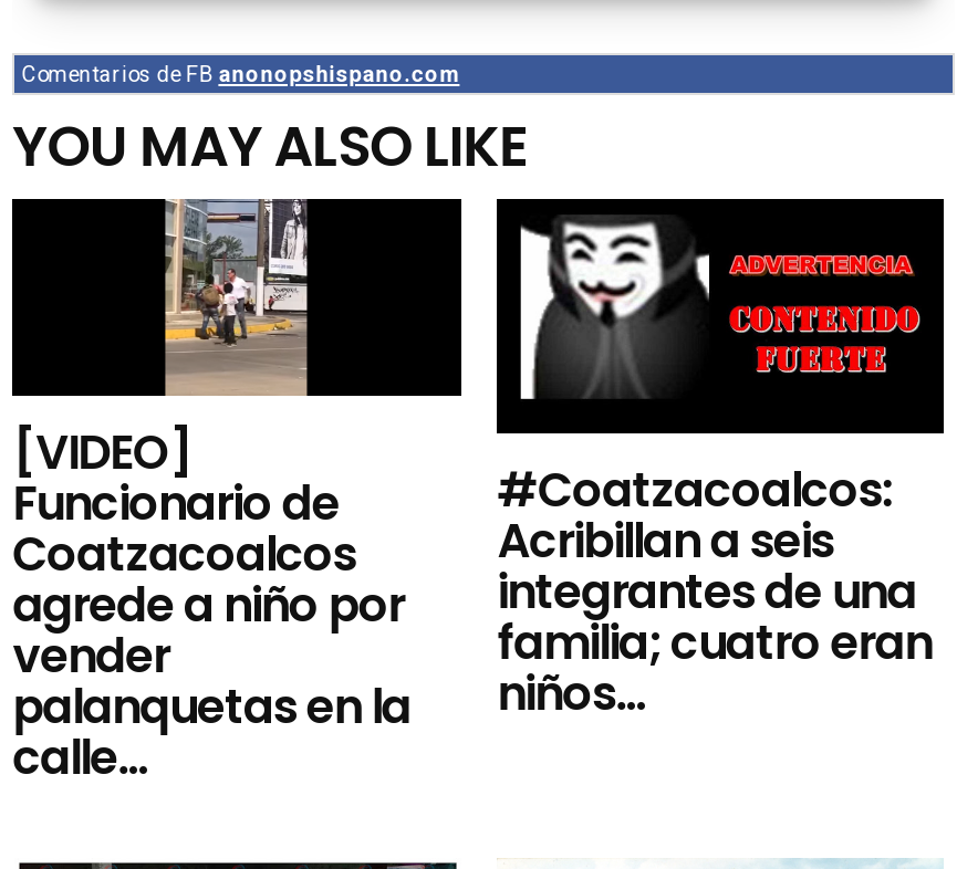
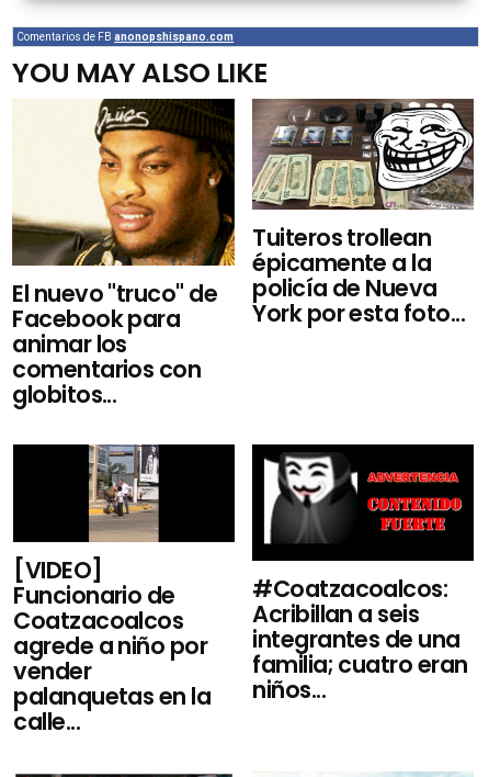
+ [image]
+ El nuevo "truco" de
+ Facebook para
+ animar los
+ comentarios con
+ globitos...

+ [image]
+ Tuiteros trollean
+ épicamente a la
+ policía de Nueva
+ York por esta foto...
